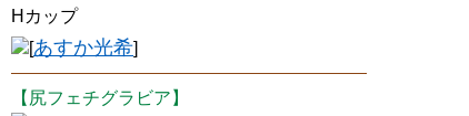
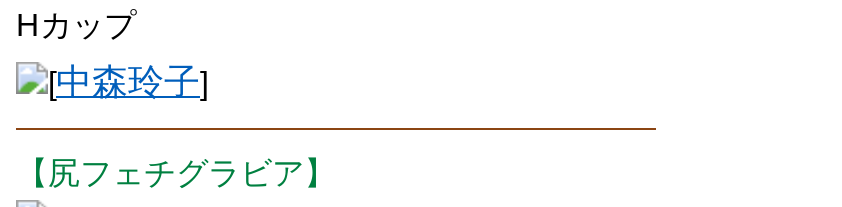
- [あすか光希]
+ [中森玲子]
